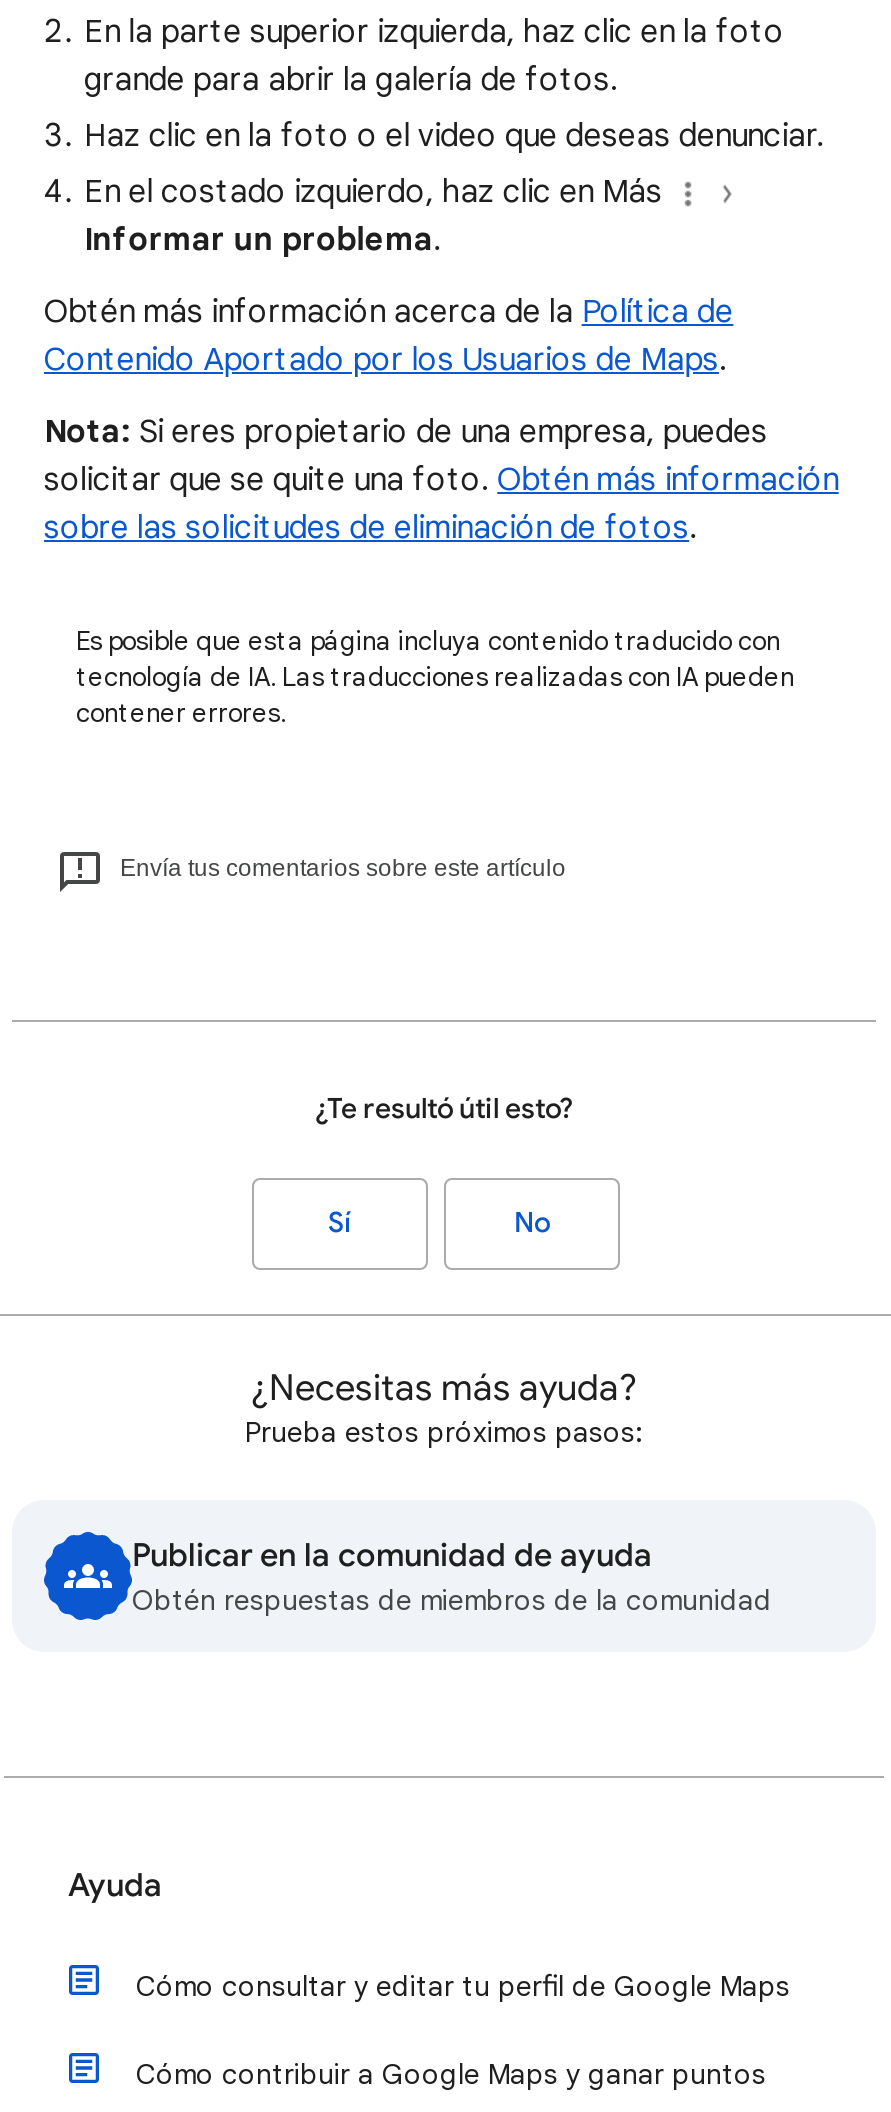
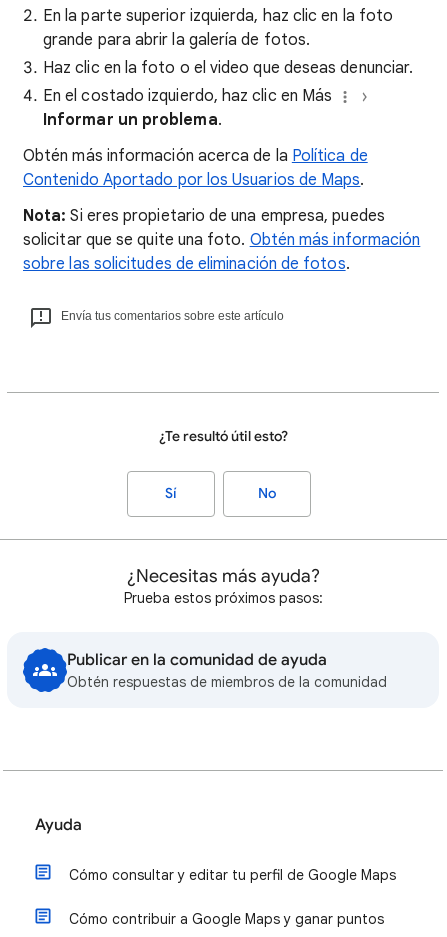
- Es posible que esta página incluya contenido traducido con
- tecnología de IA. Las traducciones realizadas con IA pueden
- contener errores.
